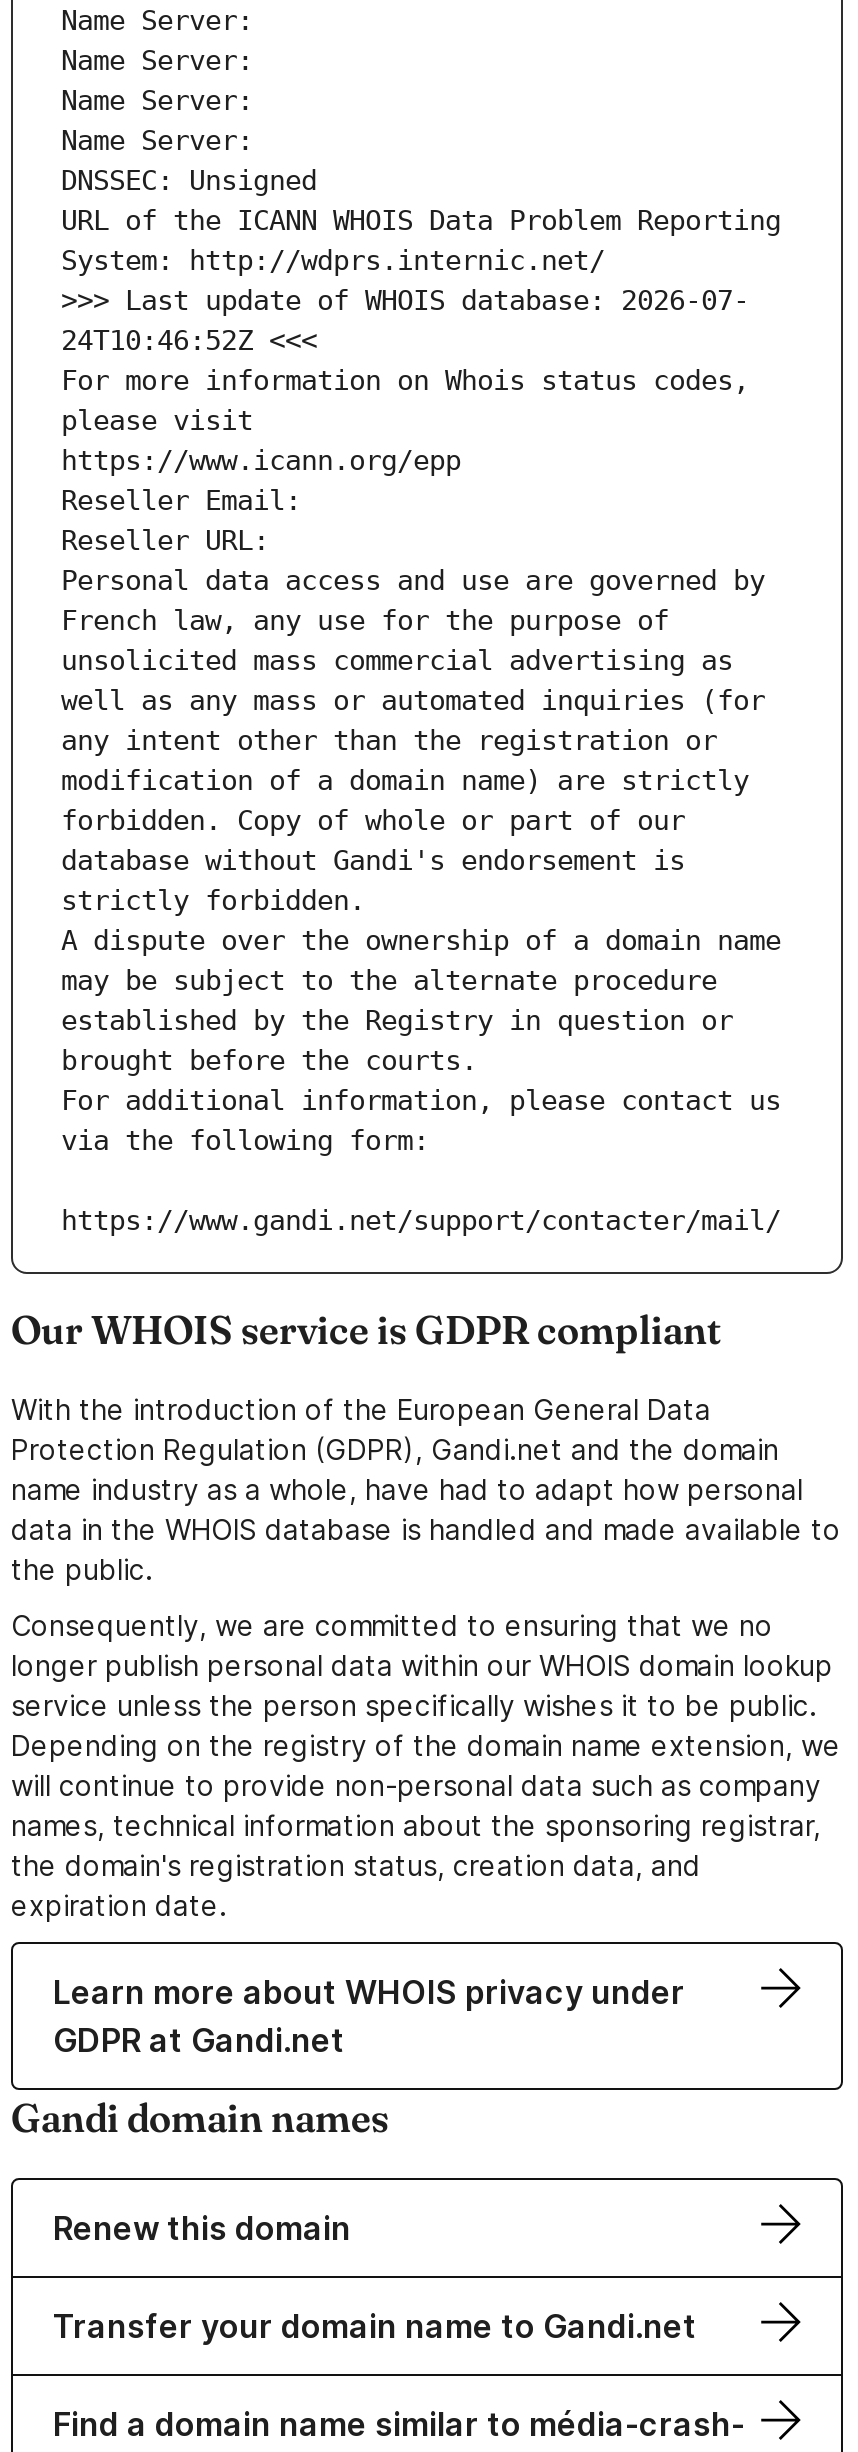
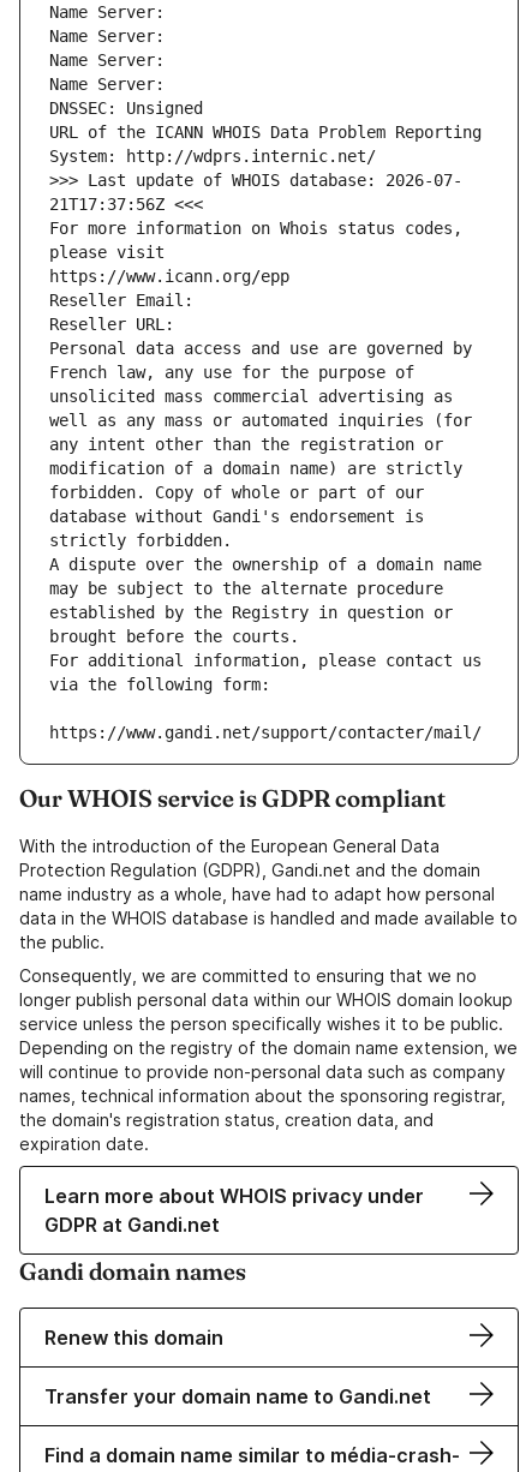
- 24T10:46:52Z <<<
+ 21T17:37:56Z <<<
